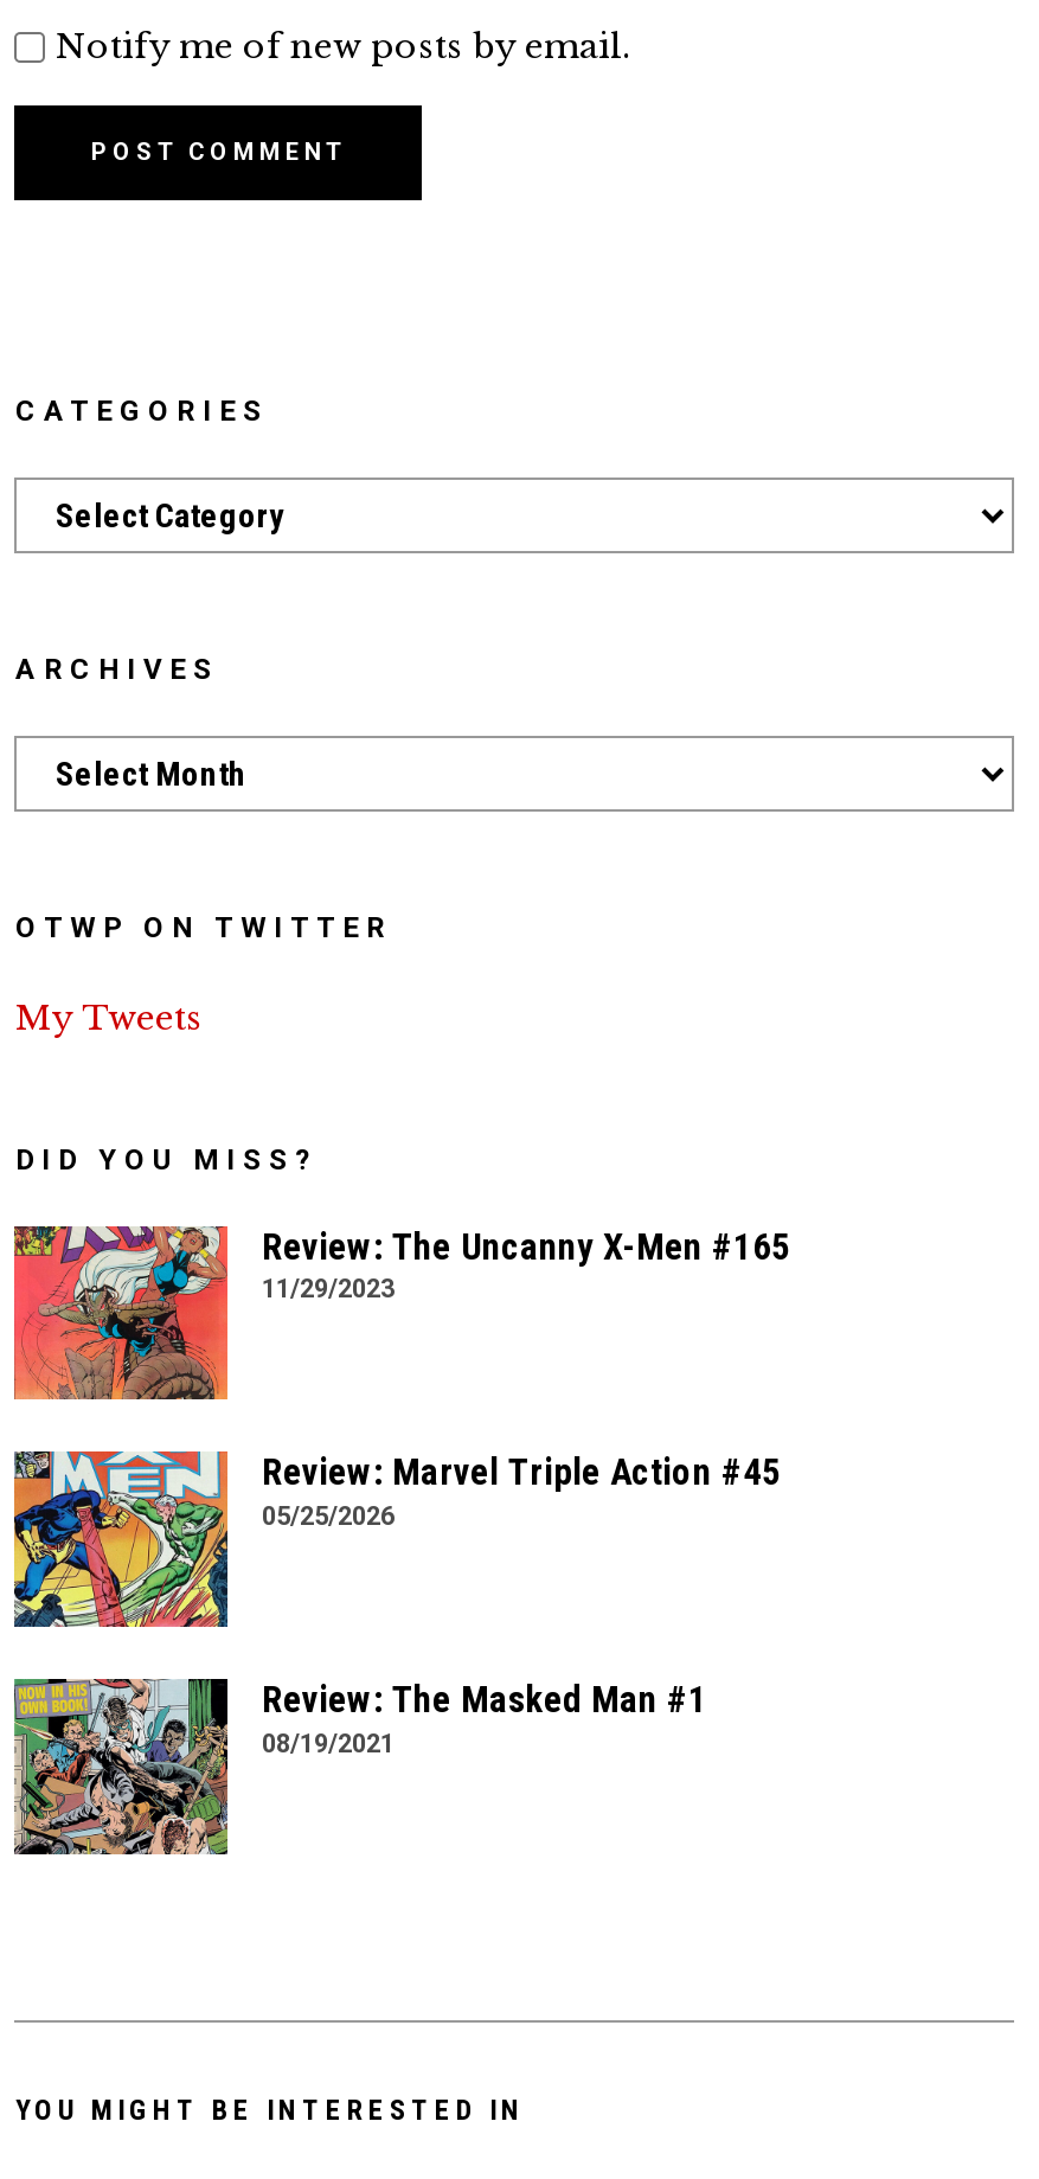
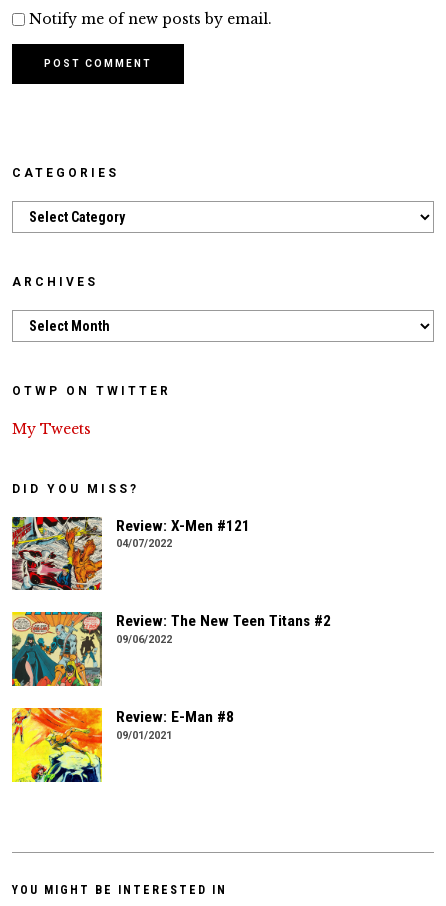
- [image]
- Review: The Uncanny X-Men #165
- 11/29/2023
+ [image]
+ Review: X-Men #121
+ 04/07/2022

- [image]
- Review: Marvel Triple Action #45
- 05/25/2026
+ [image]
+ Review: The New Teen Titans #2
+ 09/06/2022

- [image]
- Review: The Masked Man #1
- 08/19/2021
+ [image]
+ Review: E-Man #8
+ 09/01/2021
